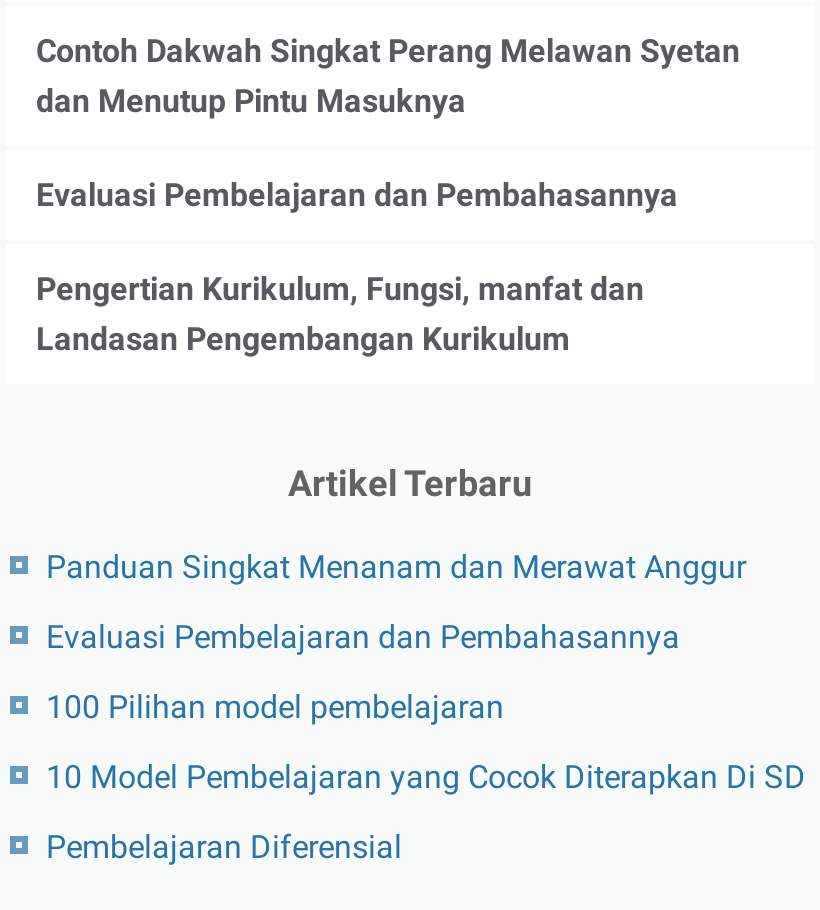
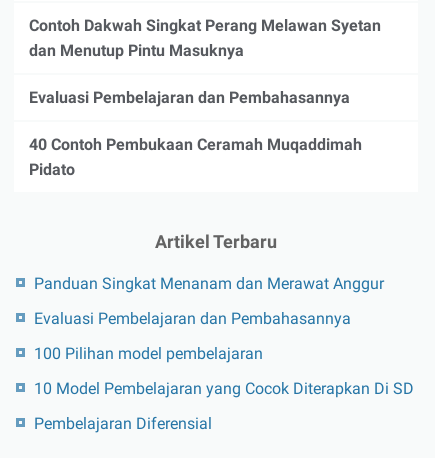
- Pengertian Kurikulum, Fungsi, manfat dan
- Landasan Pengembangan Kurikulum
+ 40 Contoh Pembukaan Ceramah Muqaddimah
+ Pidato
